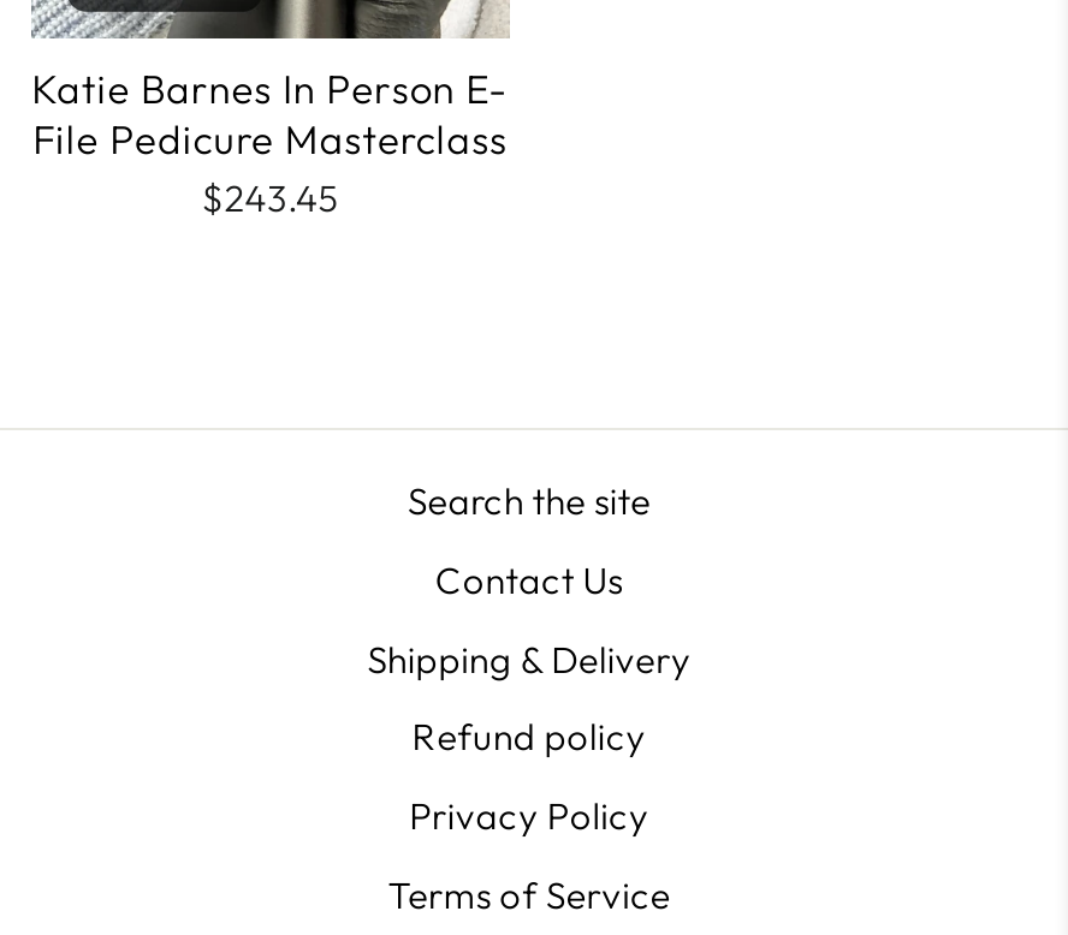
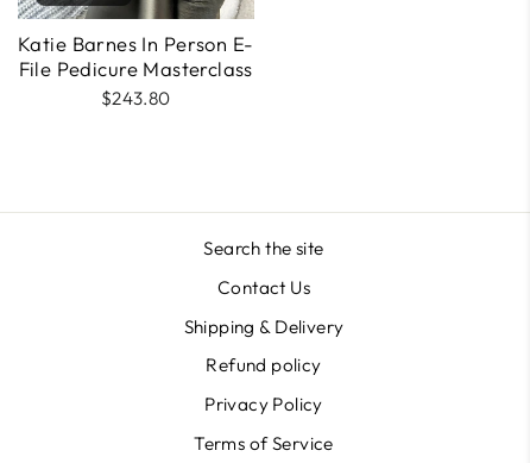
- $243.45
+ $243.80
